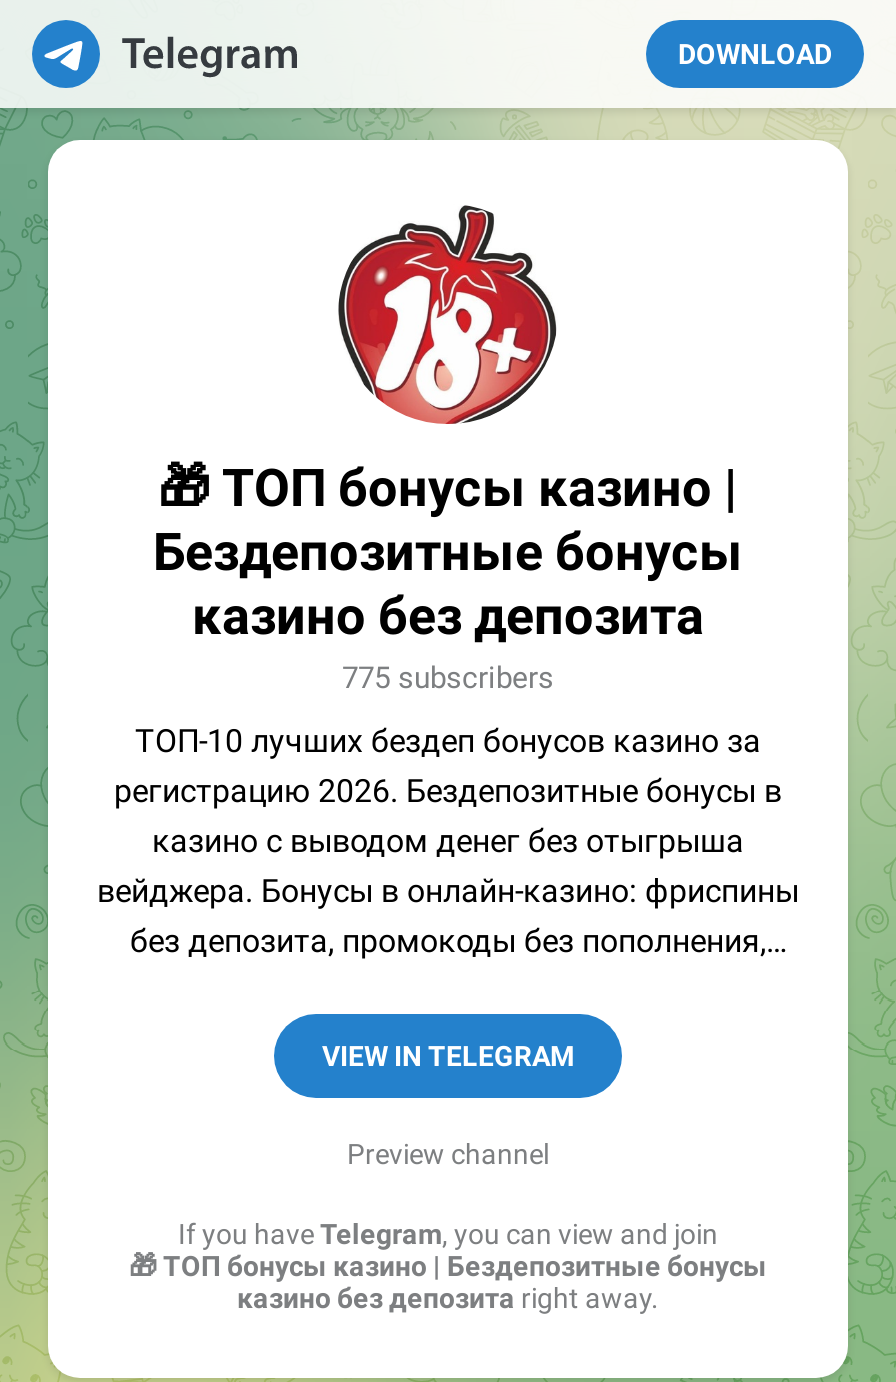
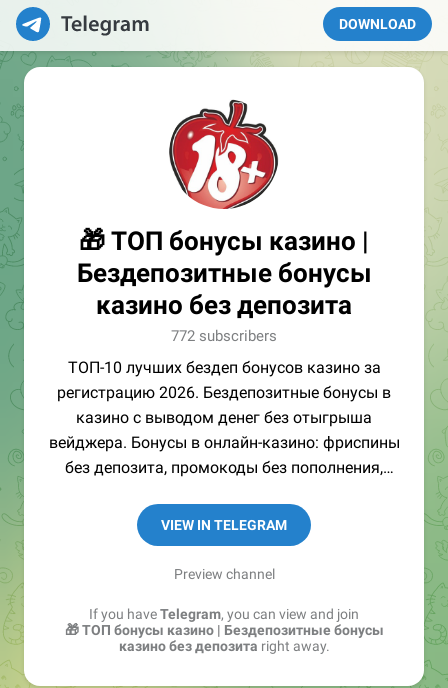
- 775 subscribers
+ 772 subscribers
